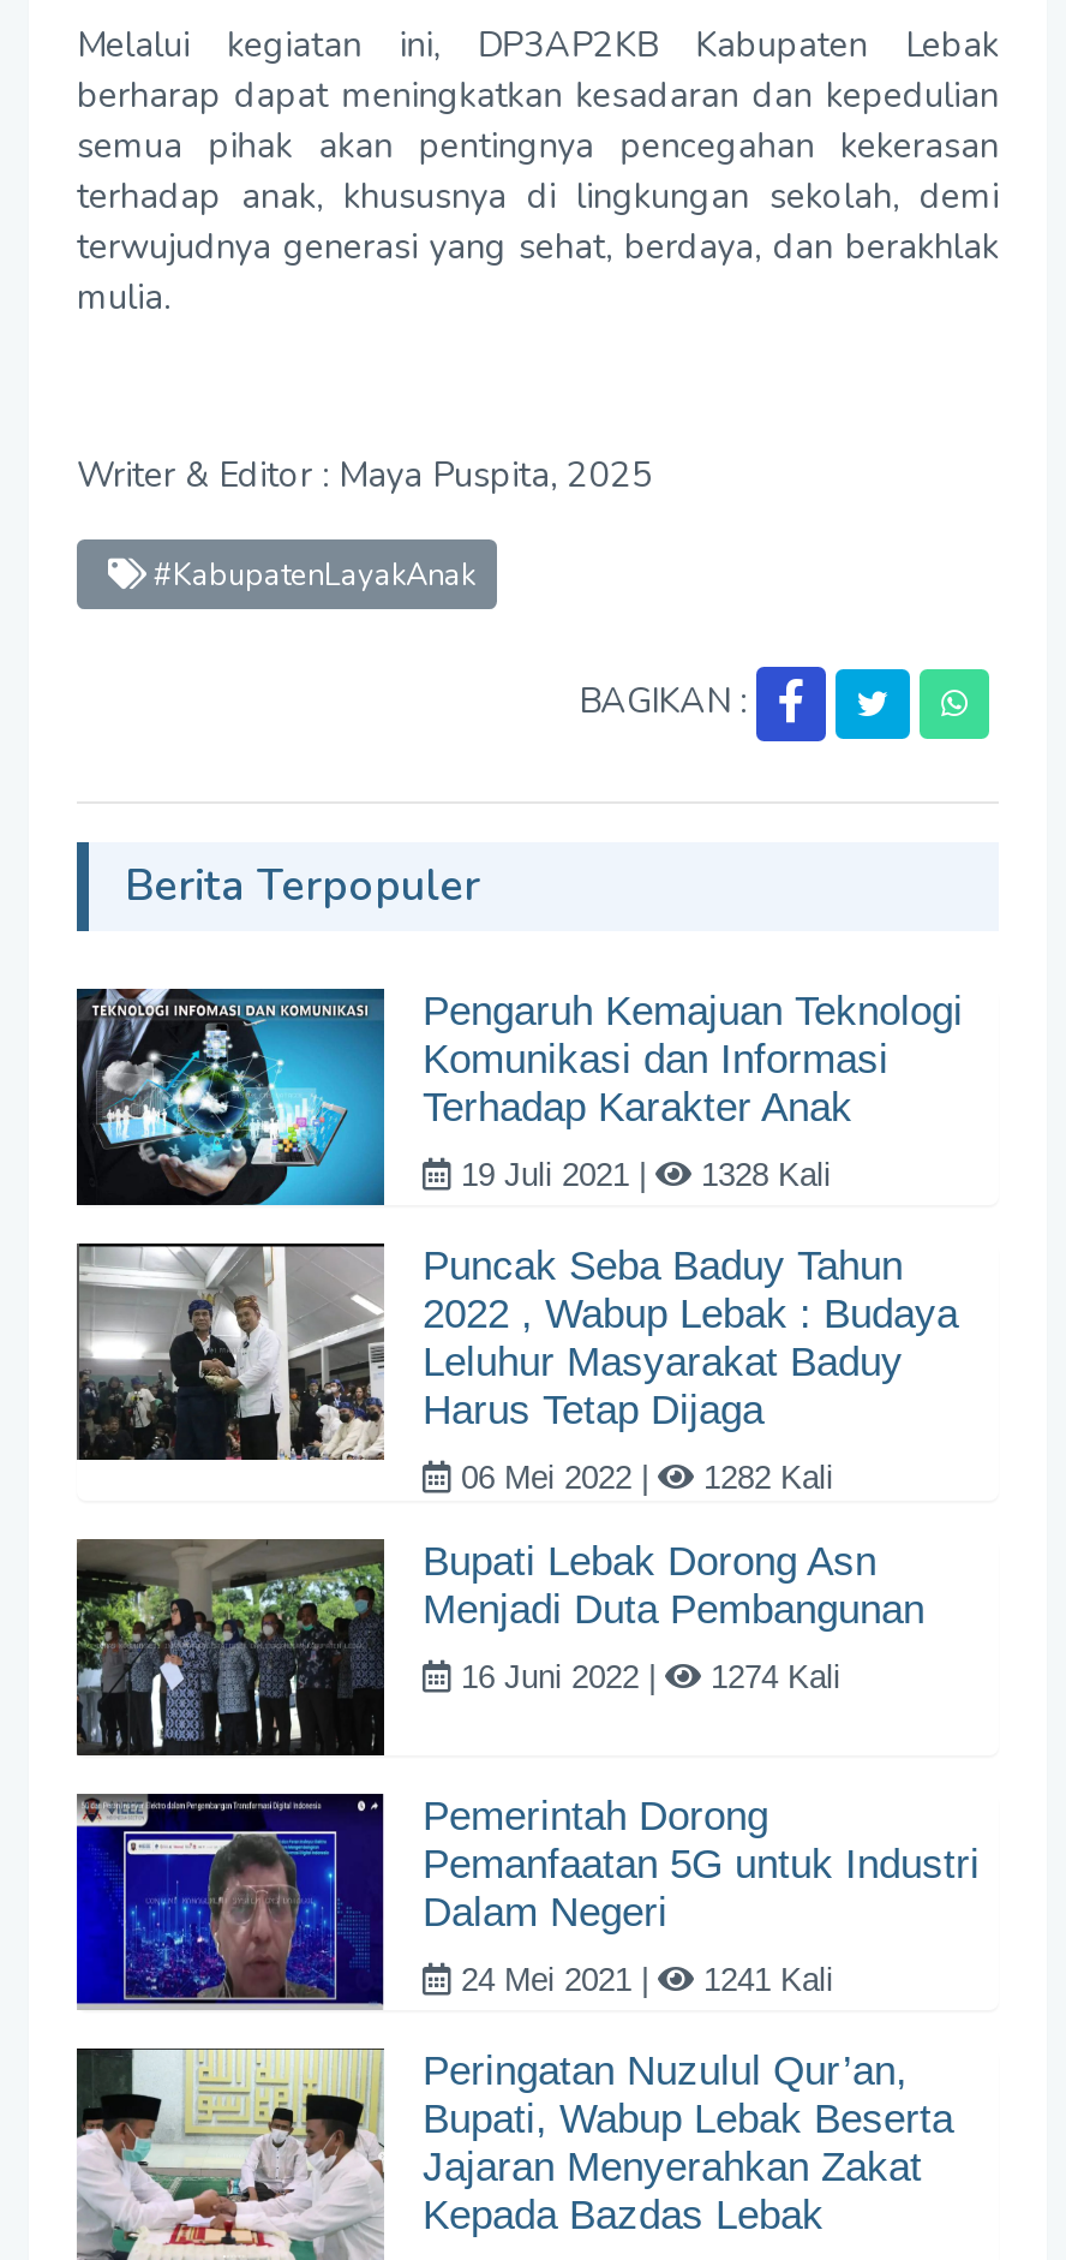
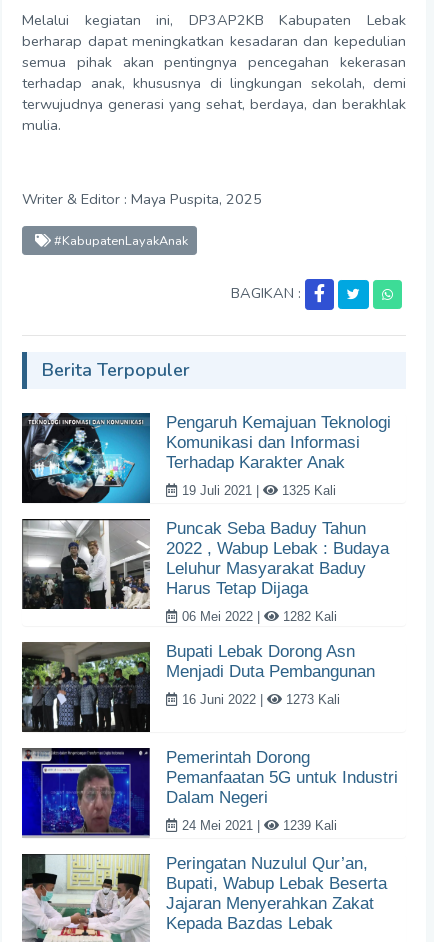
- 1328 Kali
+ 1325 Kali

- 1274 Kali
+ 1273 Kali

- 1241 Kali
+ 1239 Kali
